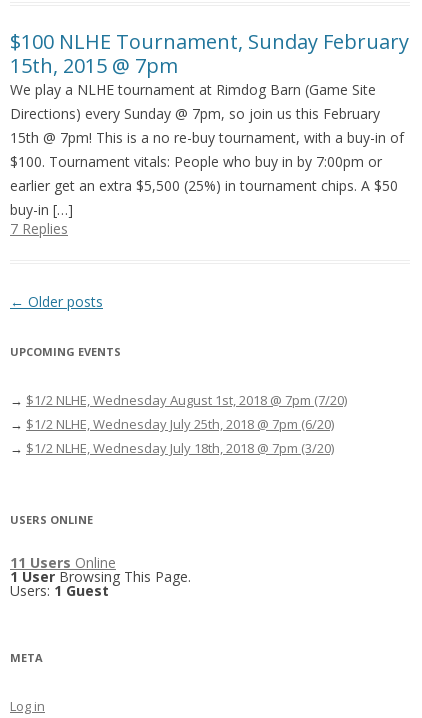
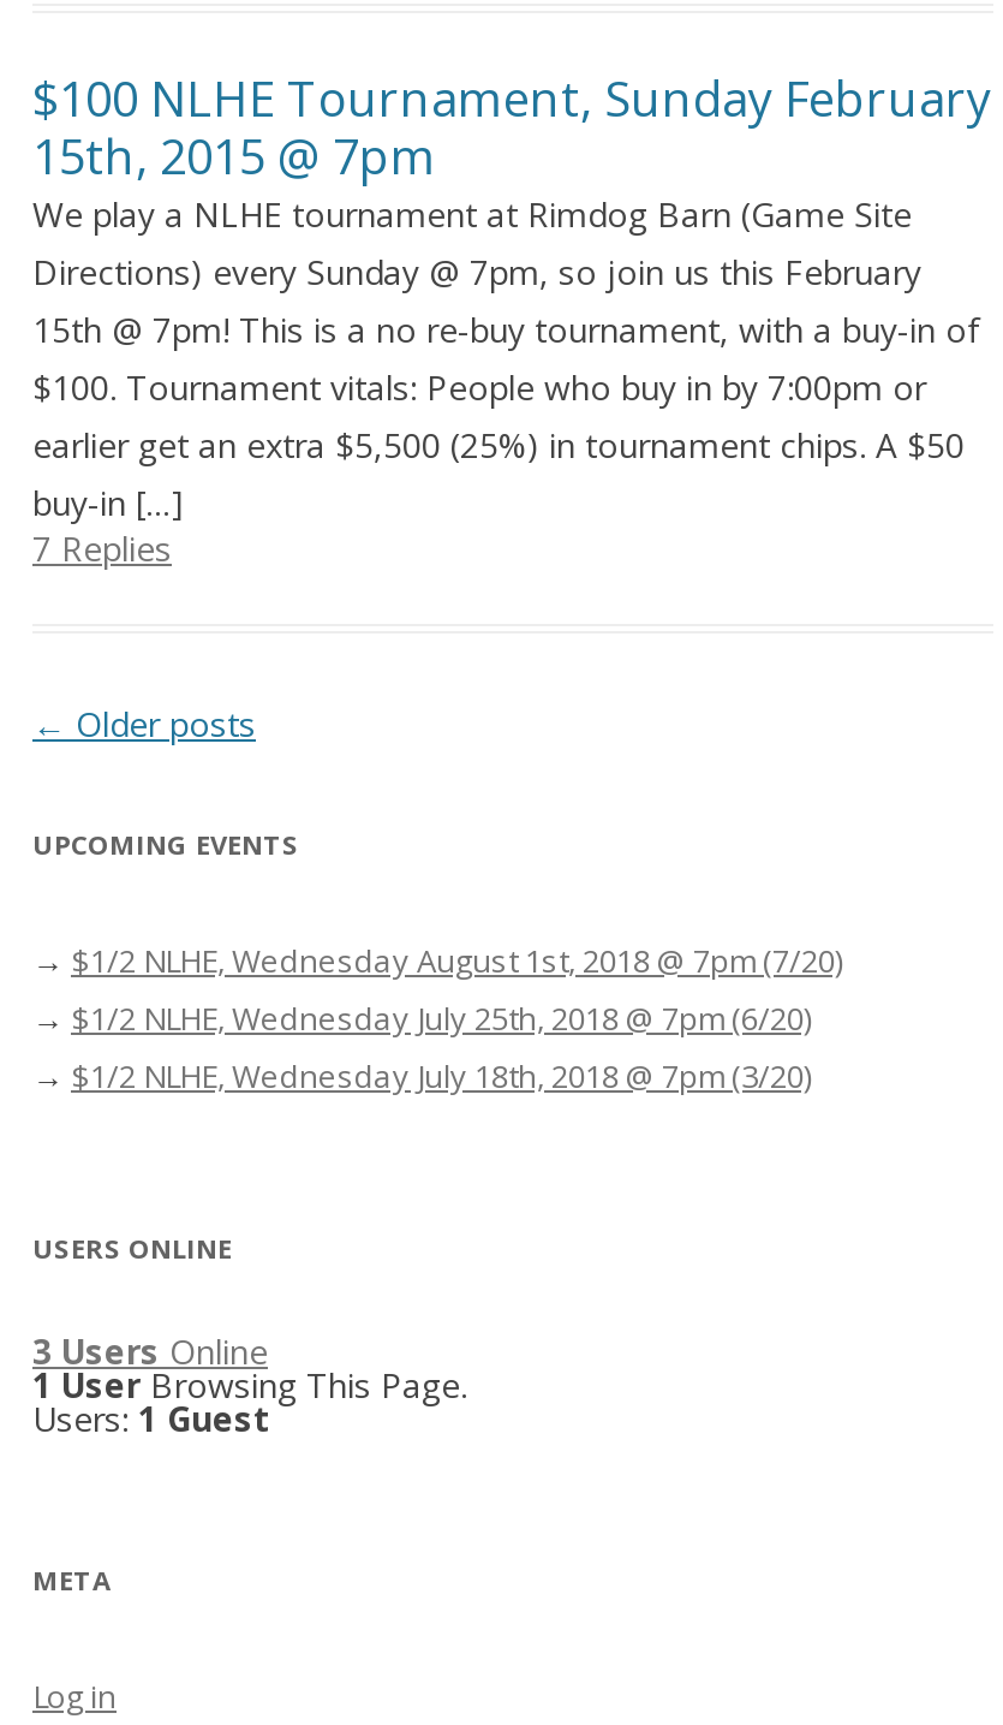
- 11 Users Online
+ 3 Users Online
